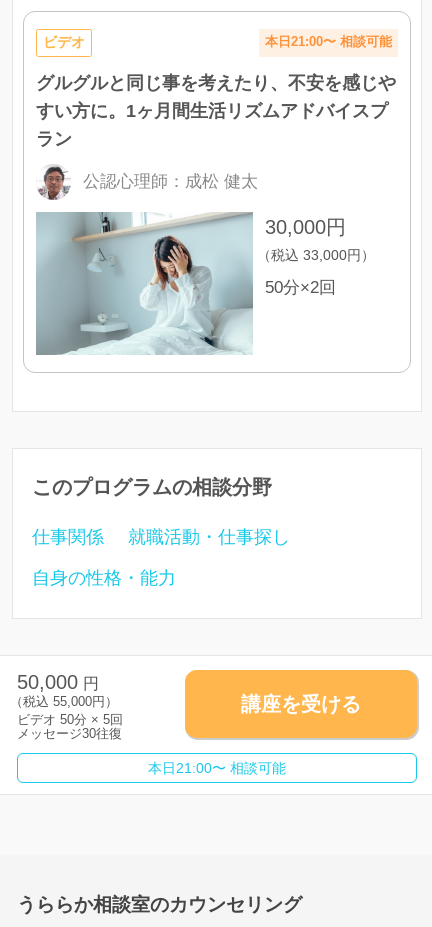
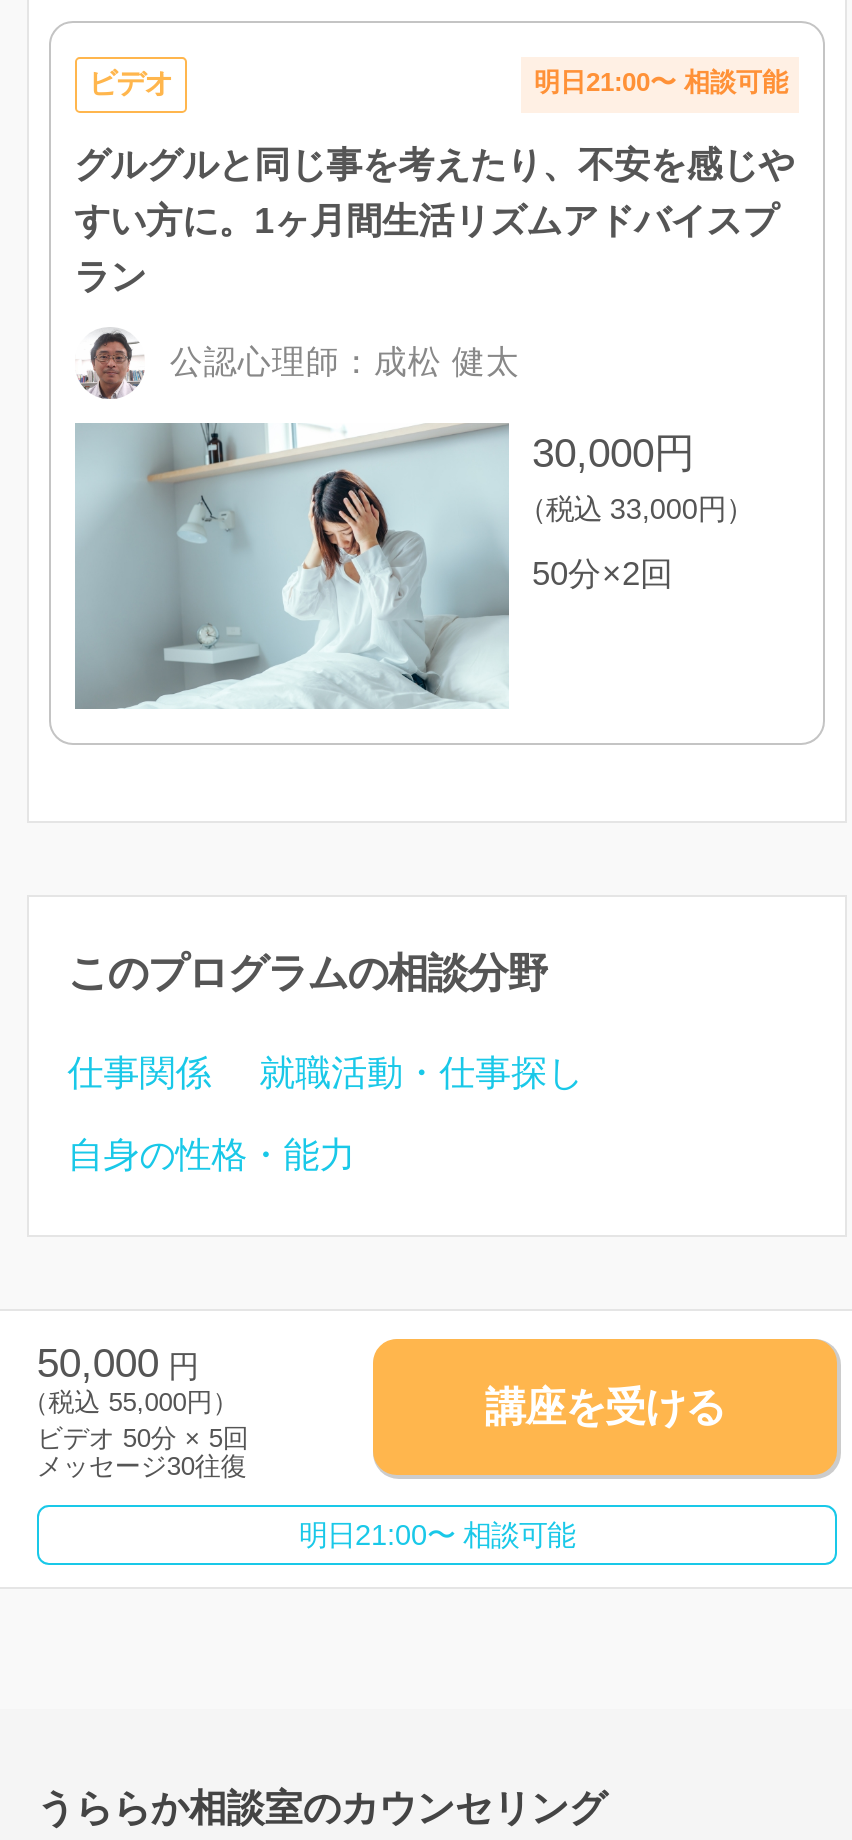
- 本日21:00〜 相談可能
+ 明日21:00〜 相談可能

- 本日21:00〜 相談可能
+ 明日21:00〜 相談可能
